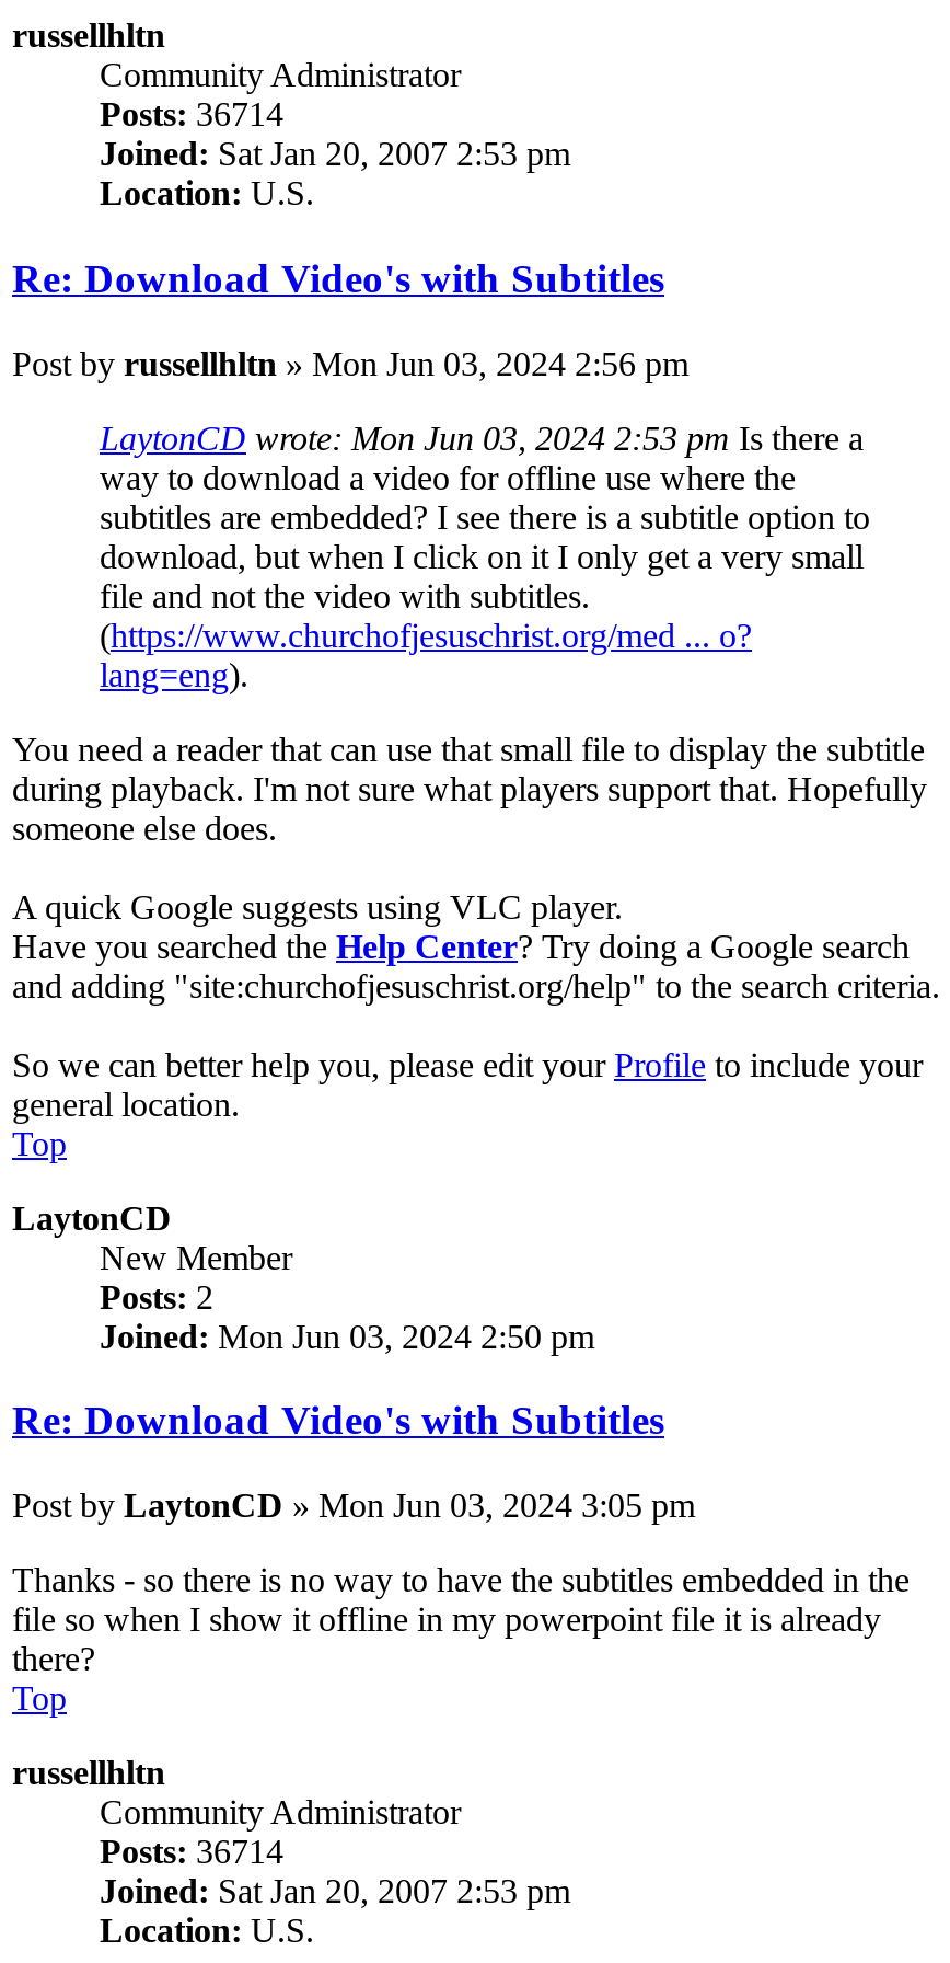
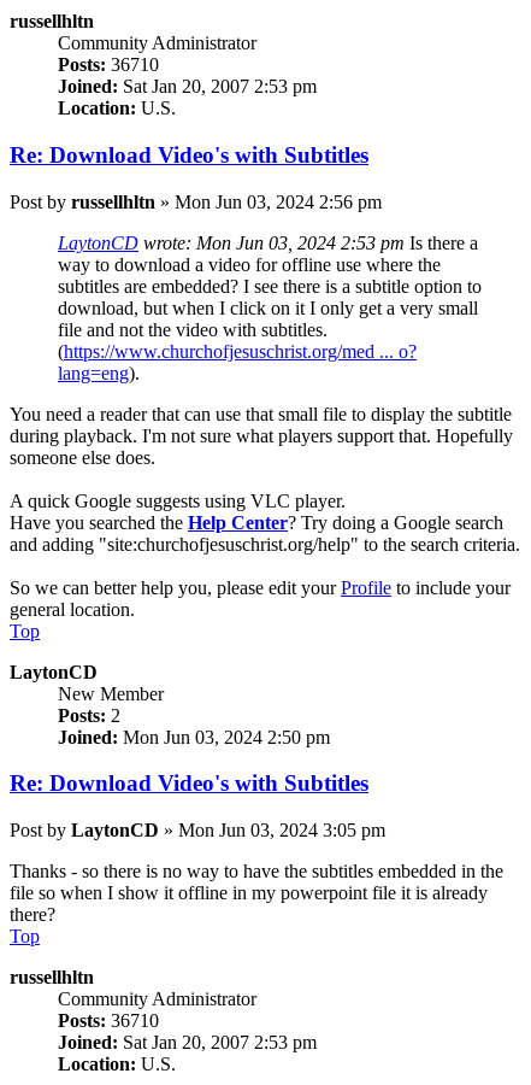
- Posts: 36714
+ Posts: 36710

- Posts: 36714
+ Posts: 36710
